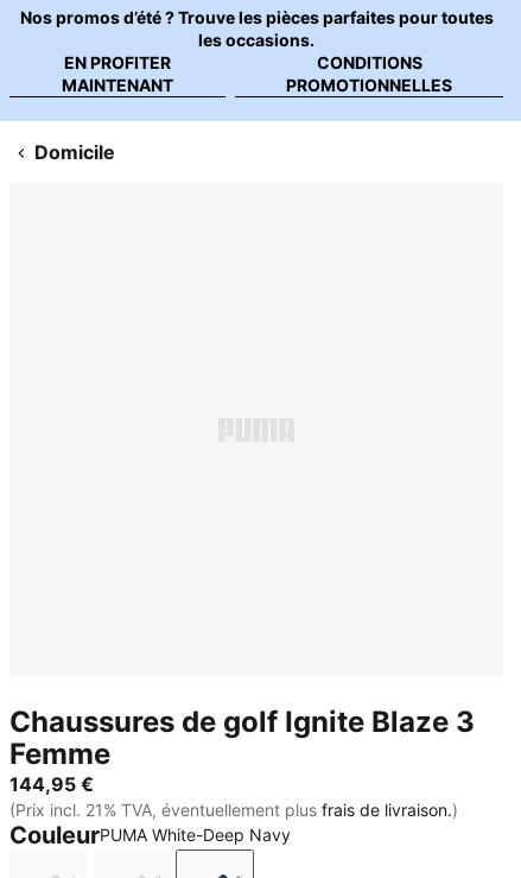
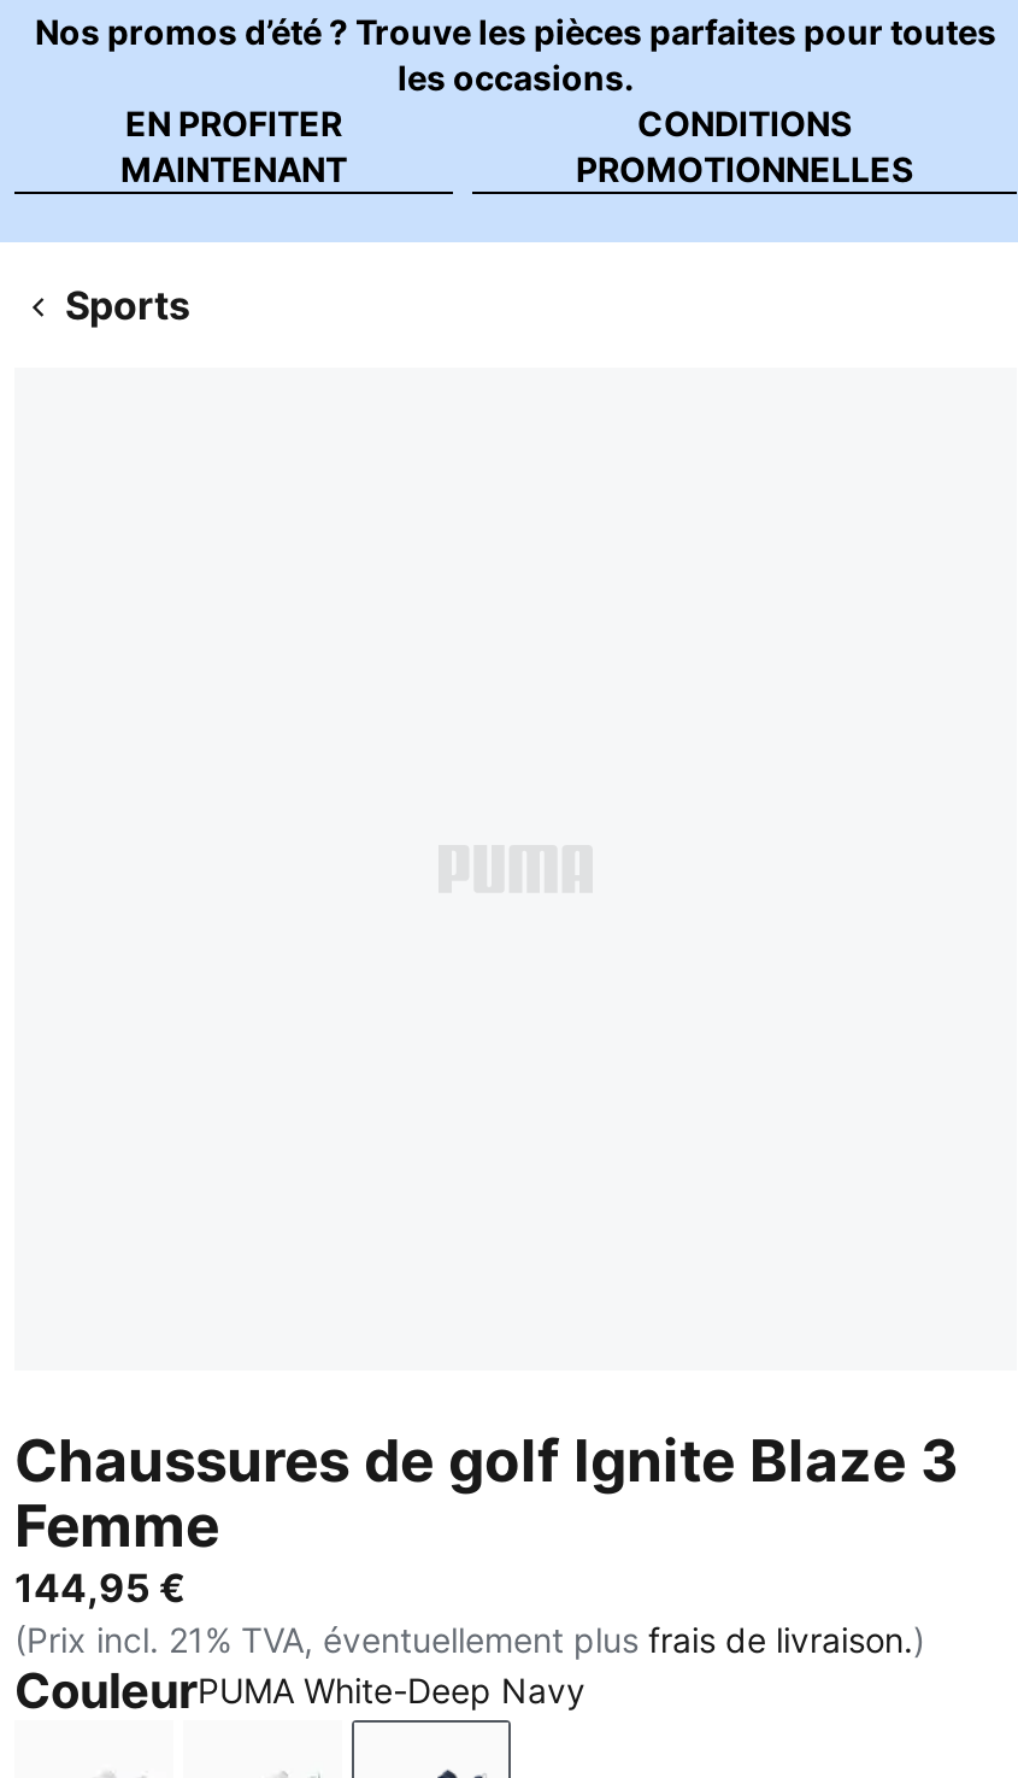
- Domicile
+ Sports
